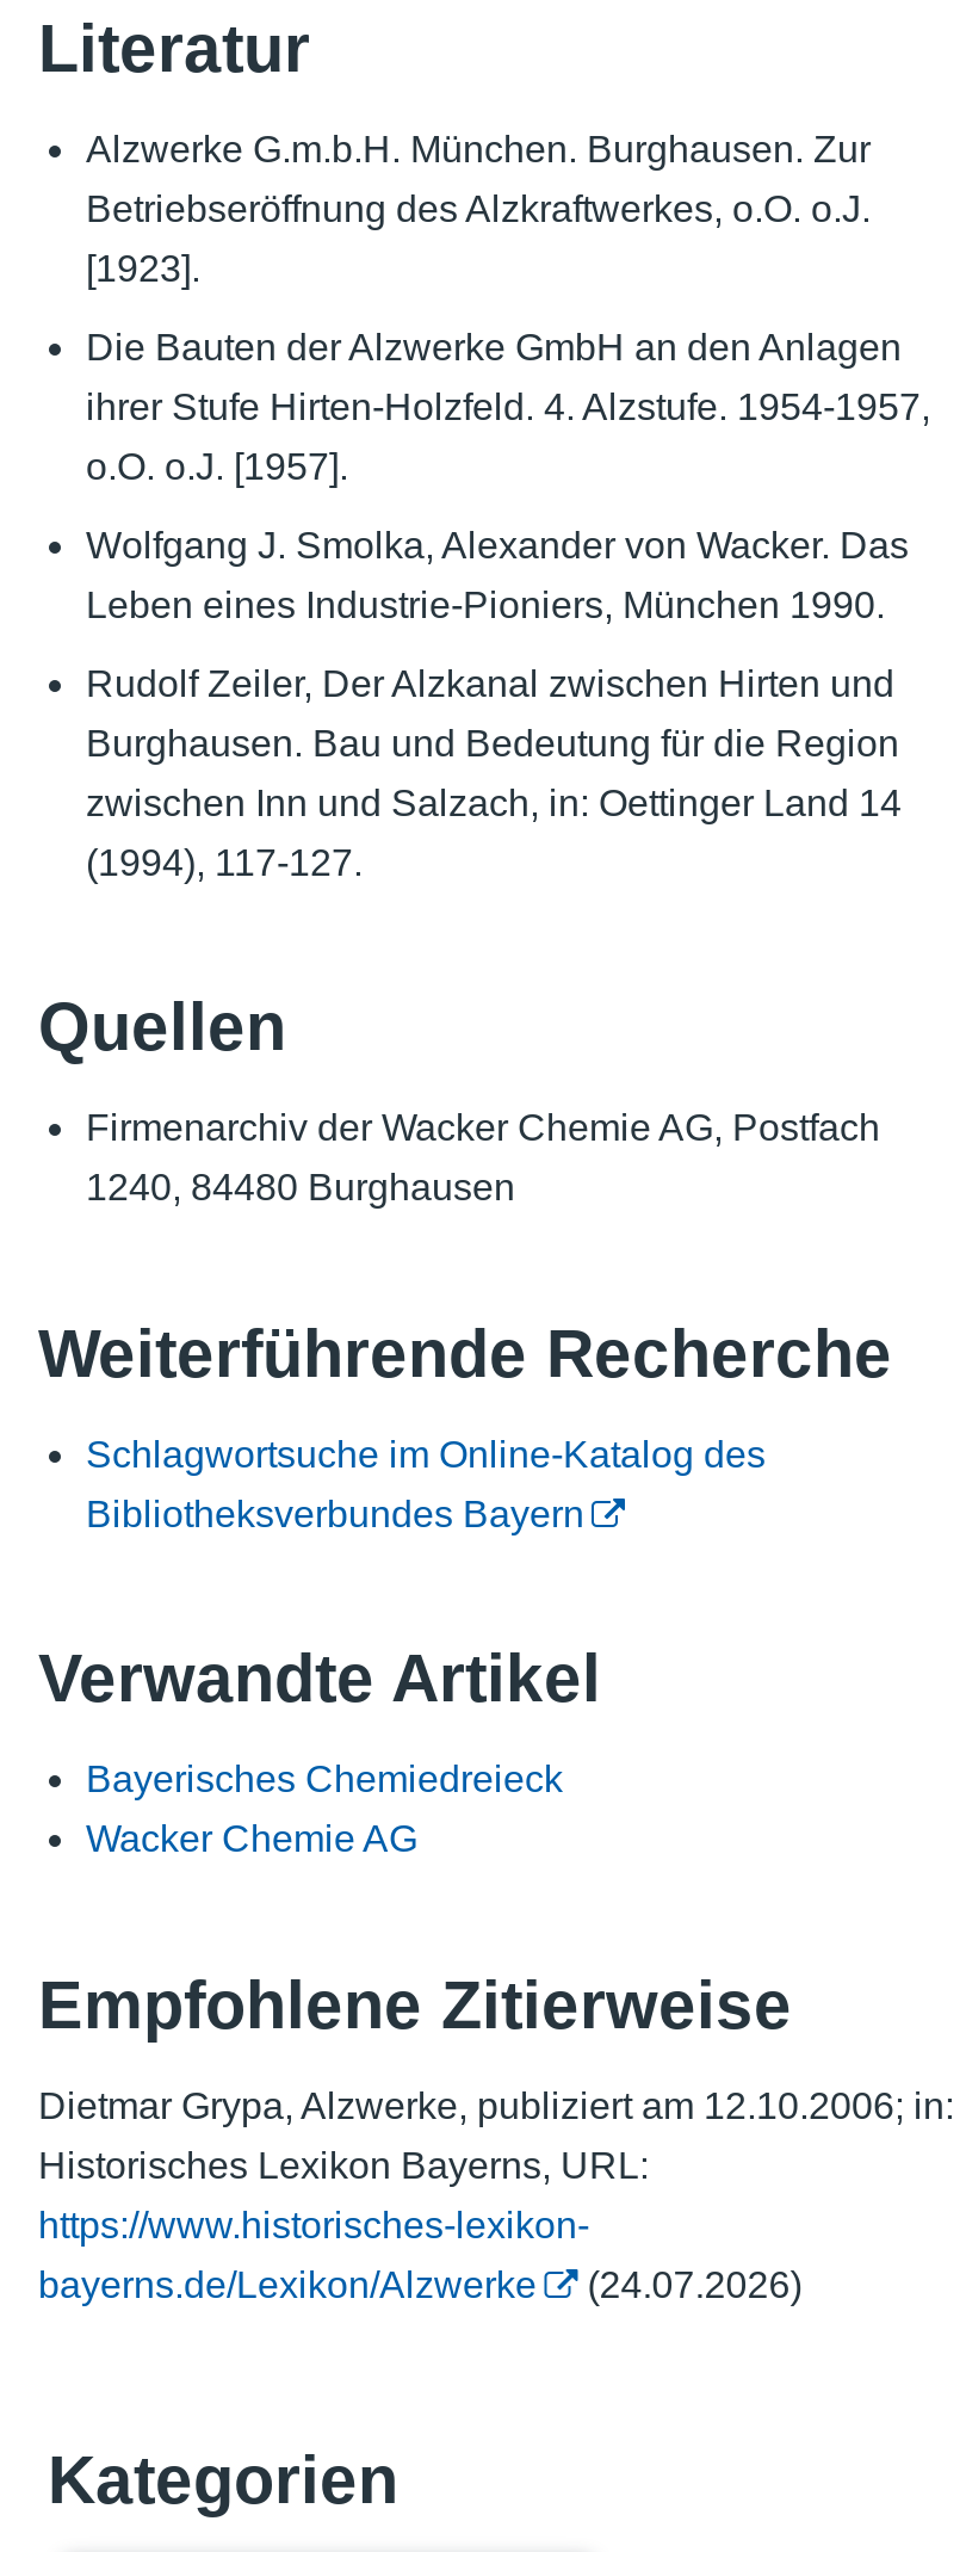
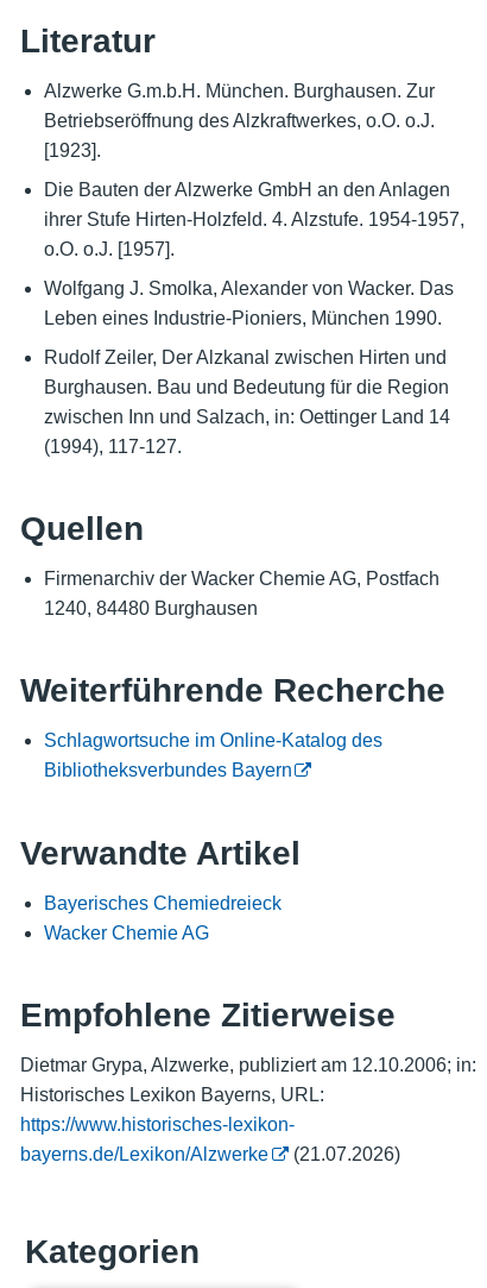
- bayerns.de/Lexikon/Alzwerke (24.07.2026)
+ bayerns.de/Lexikon/Alzwerke (21.07.2026)
